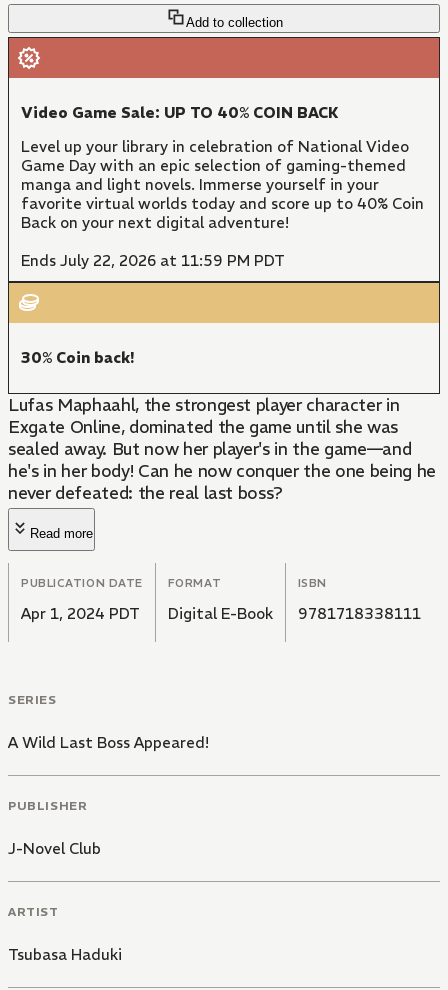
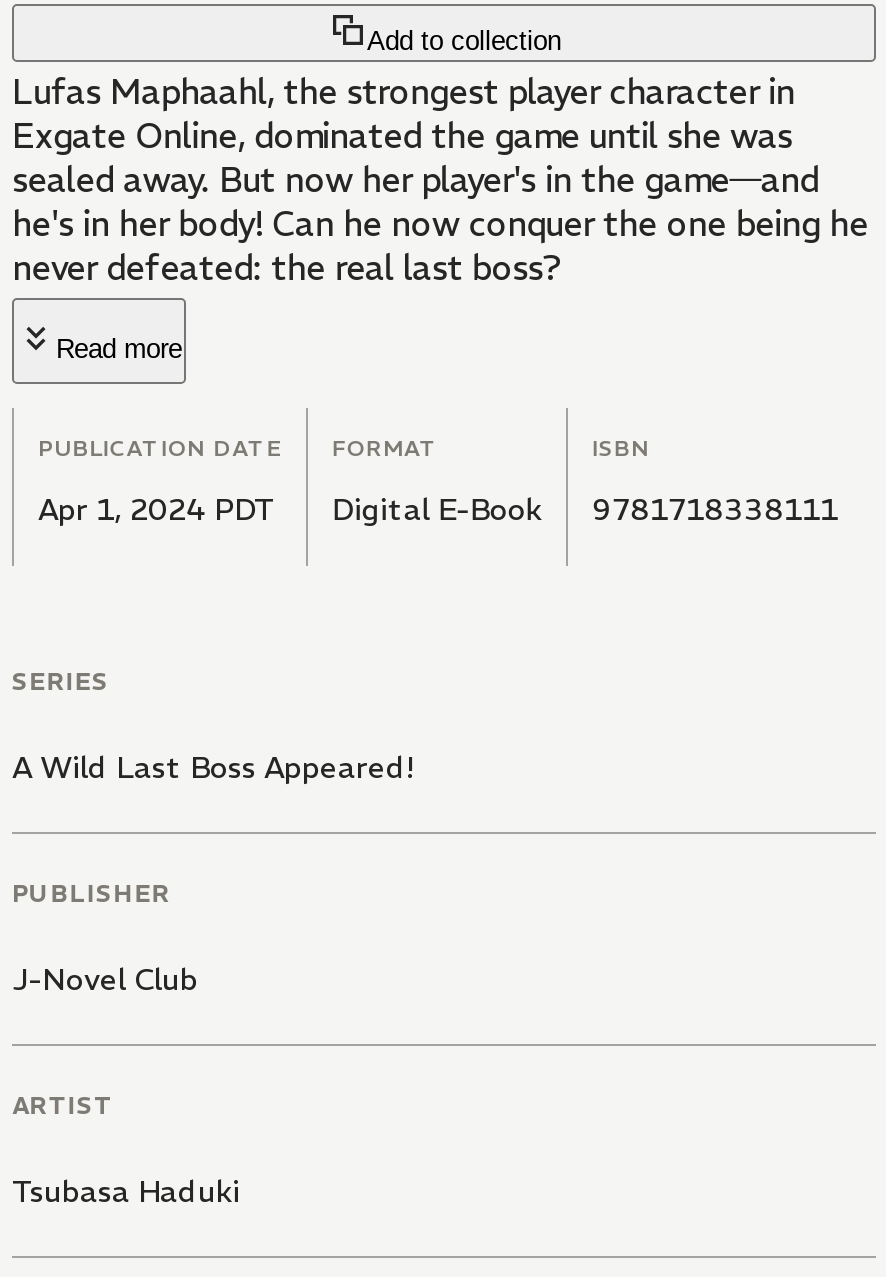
- [image]
- Video Game Sale: UP TO 40% COIN BACK
- Level up your library in celebration of National Video
- Game Day with an epic selection of gaming-themed
- manga and light novels. Immerse yourself in your
- favorite virtual worlds today and score up to 40% Coin
- Back on your next digital adventure!
- Ends July 22, 2026 at 11:59 PM PDT

- 30% Coin back!
